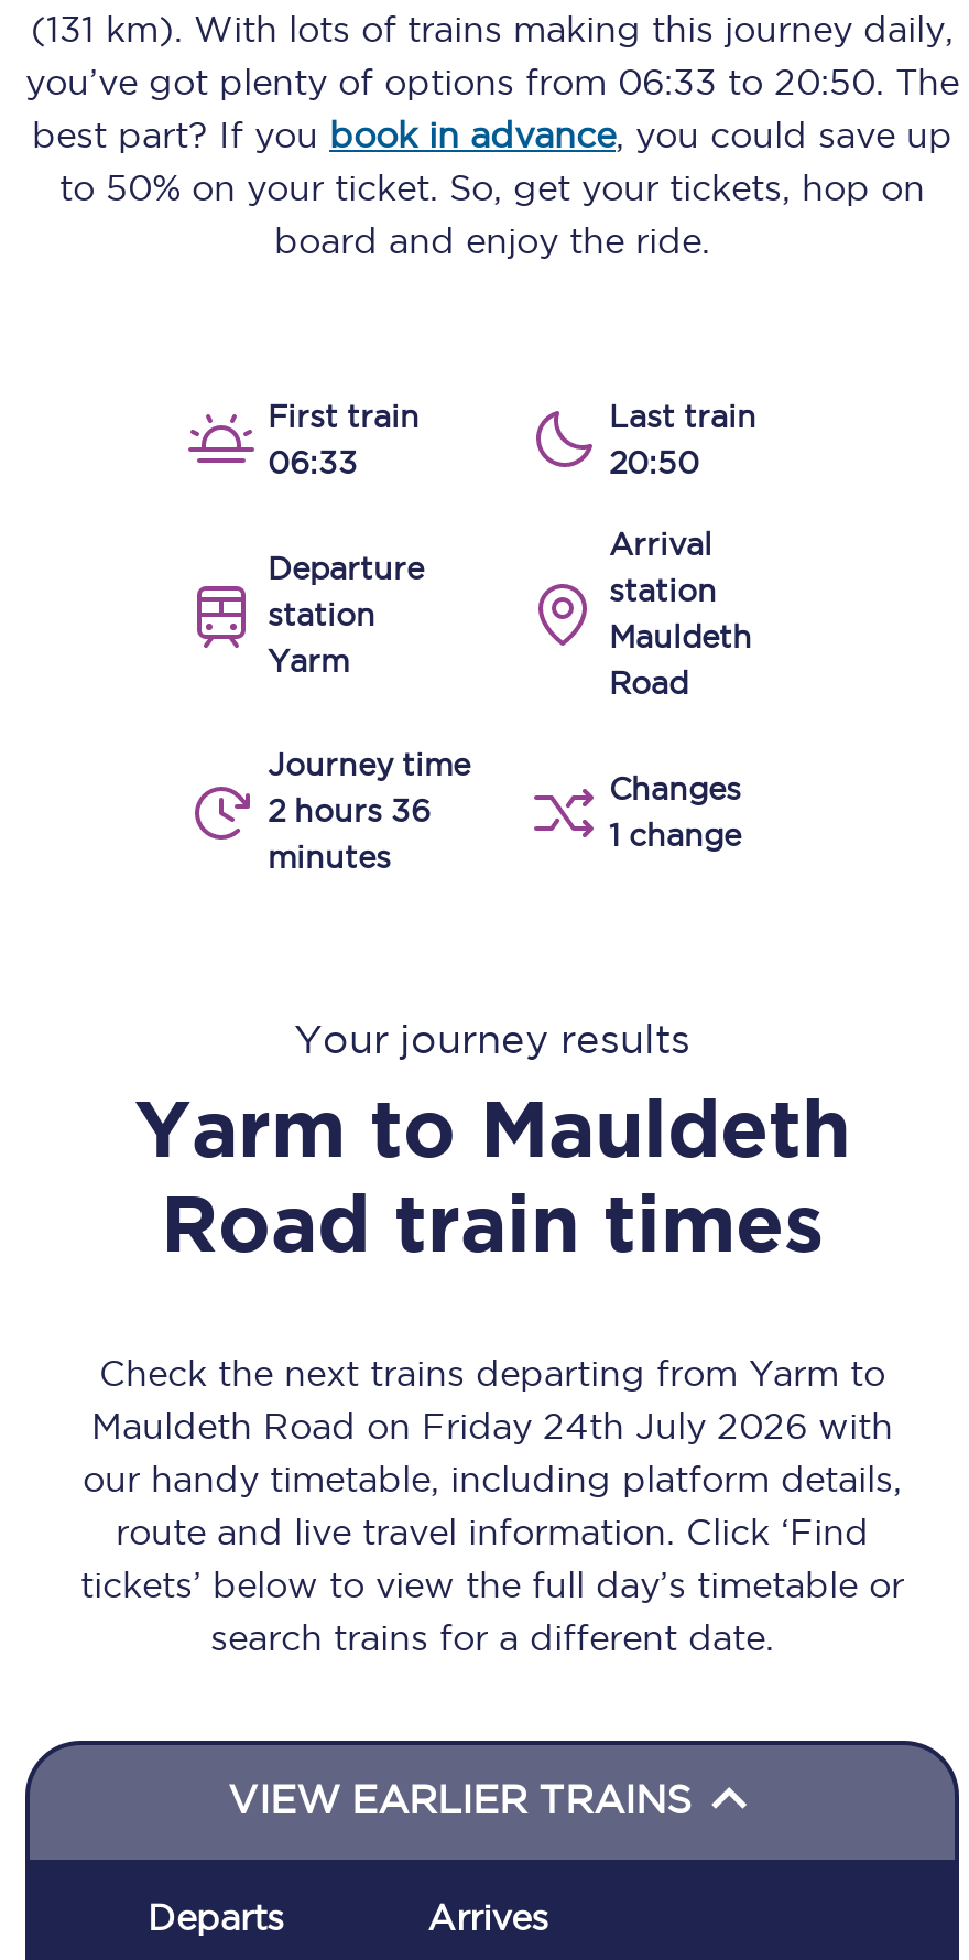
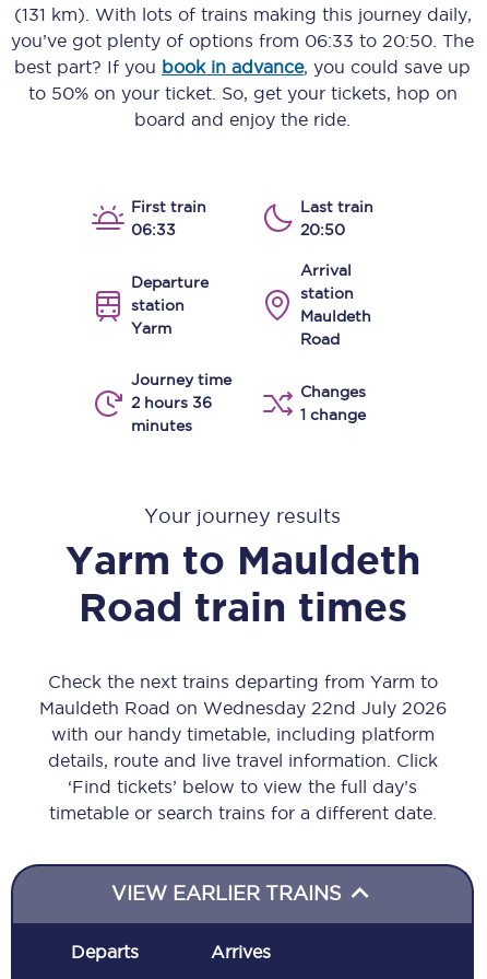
- Mauldeth Road on Friday 24th July 2026 with
- our handy timetable, including platform details,
- route and live travel information. Click ‘Find
- tickets’ below to view the full day’s timetable or
- search trains for a different date.
+ Mauldeth Road on Wednesday 22nd July 2026
+ with our handy timetable, including platform
+ details, route and live travel information. Click
+ ‘Find tickets’ below to view the full day’s
+ timetable or search trains for a different date.
